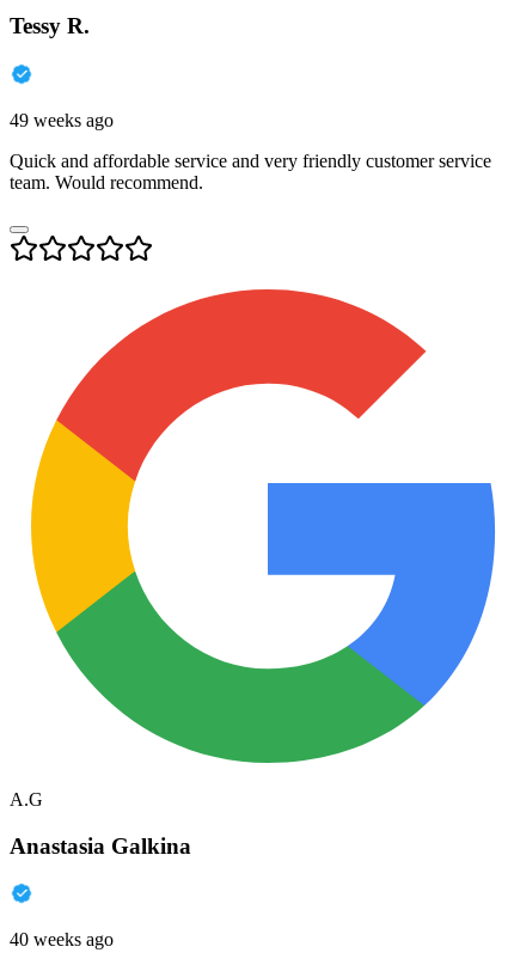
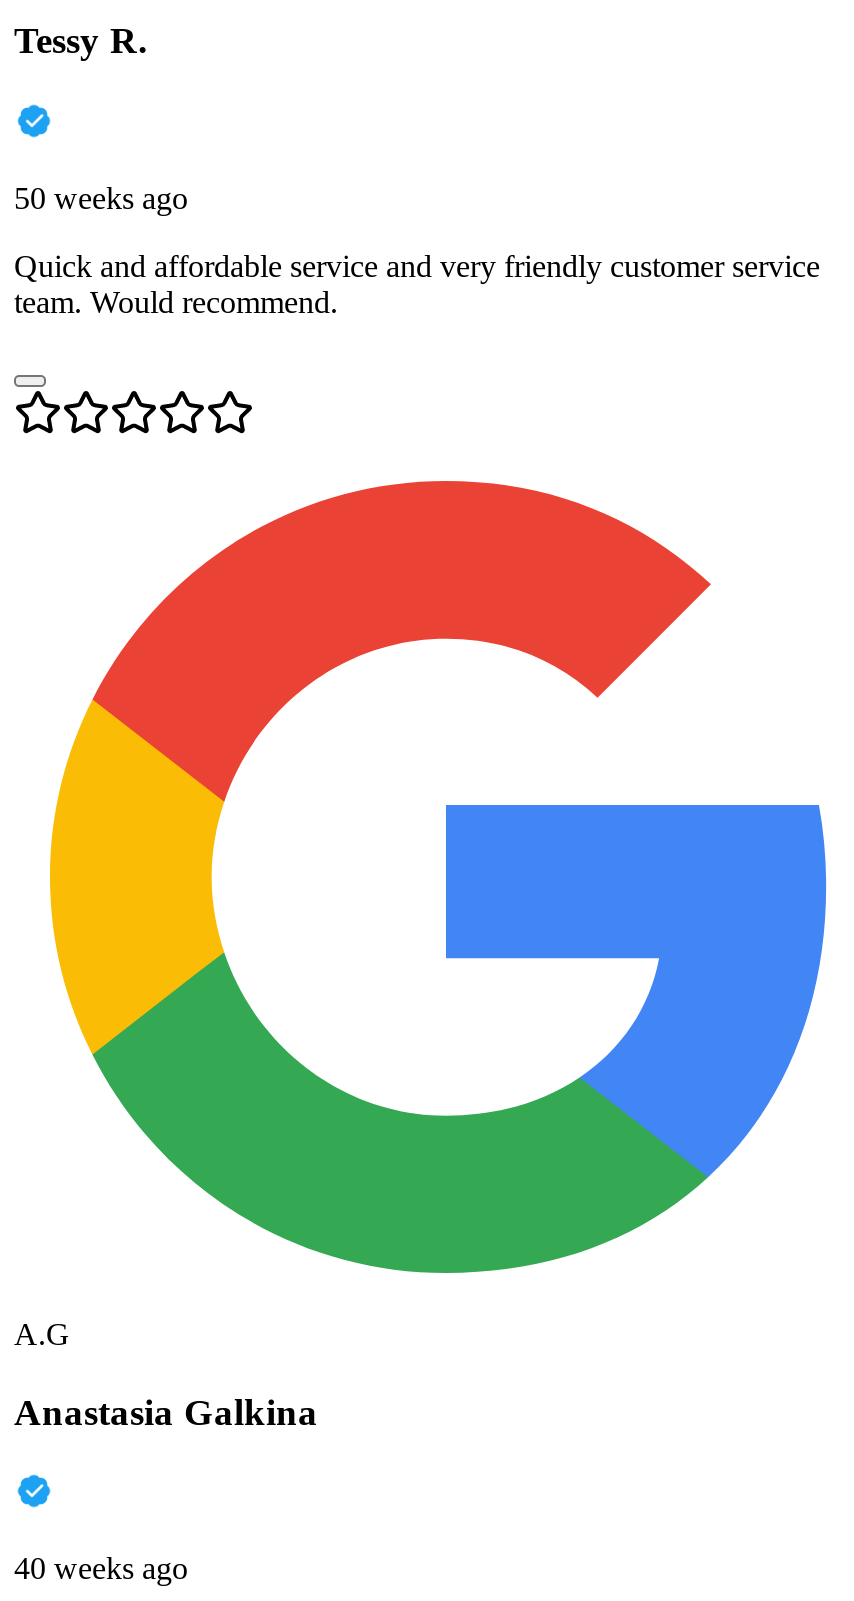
- 49 weeks ago
+ 50 weeks ago
